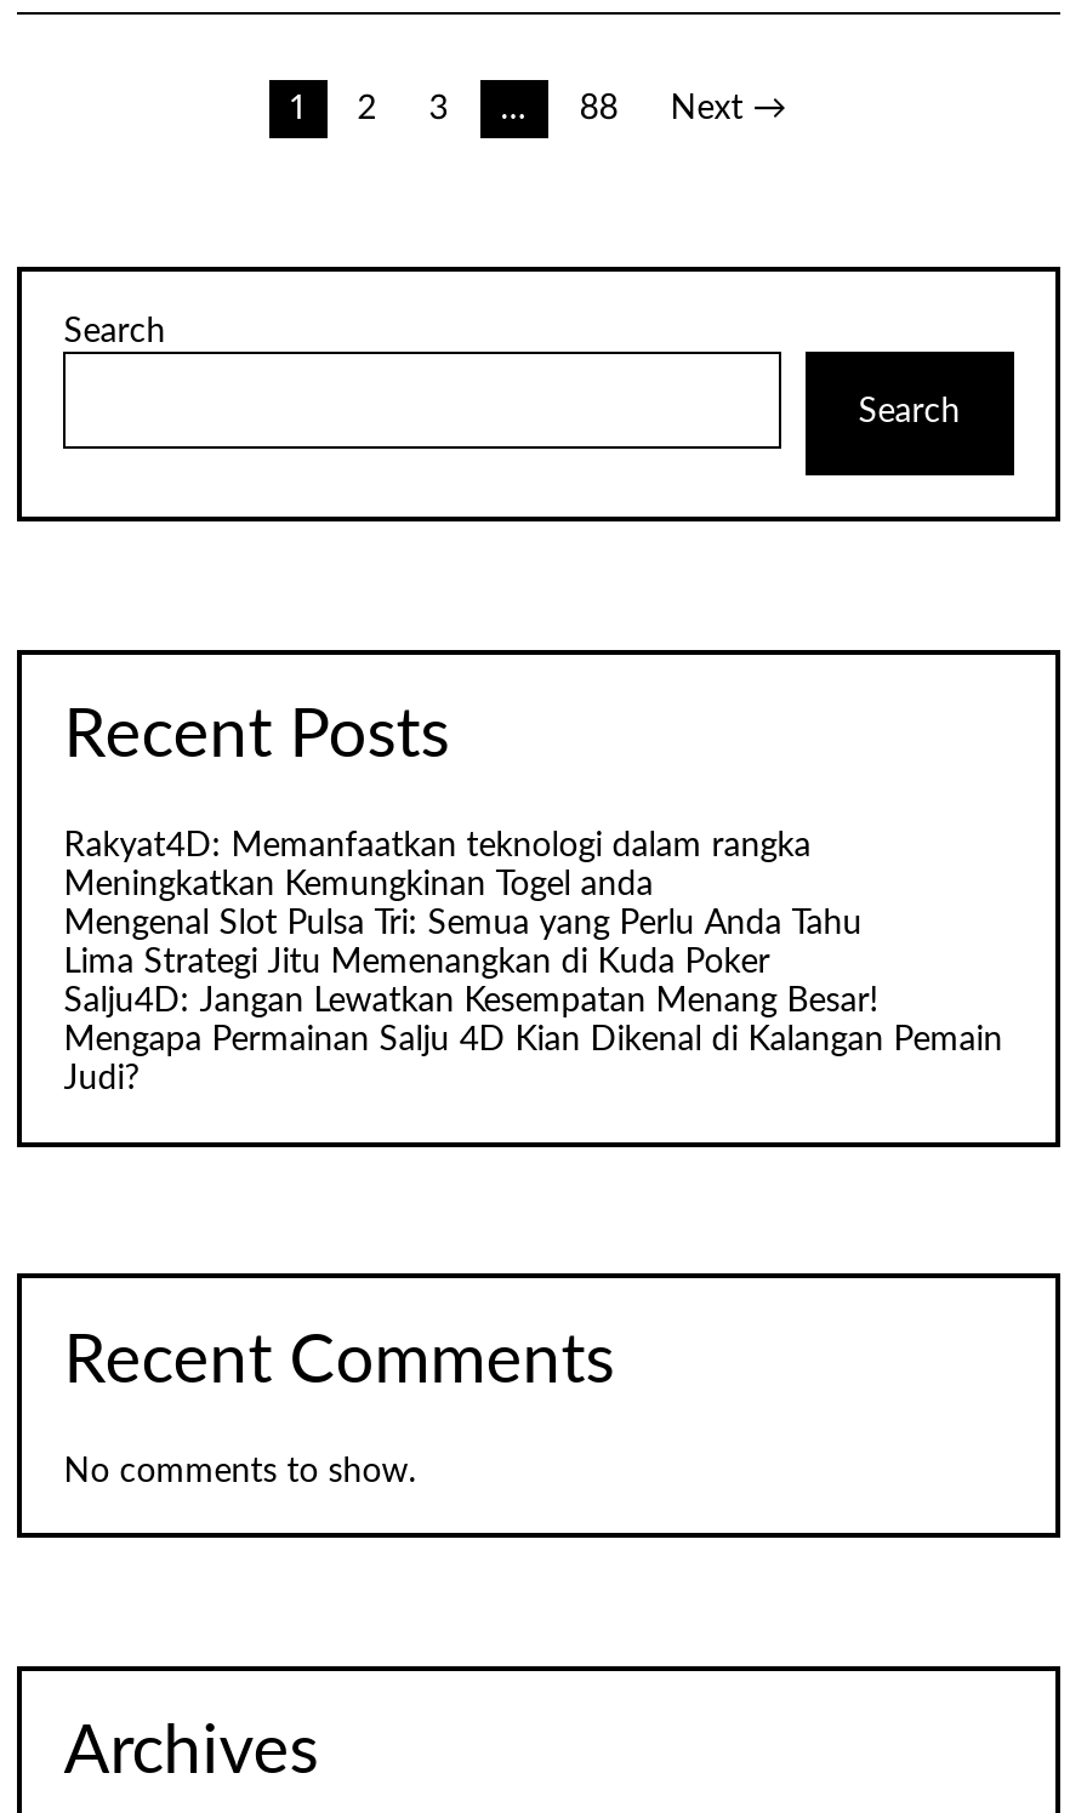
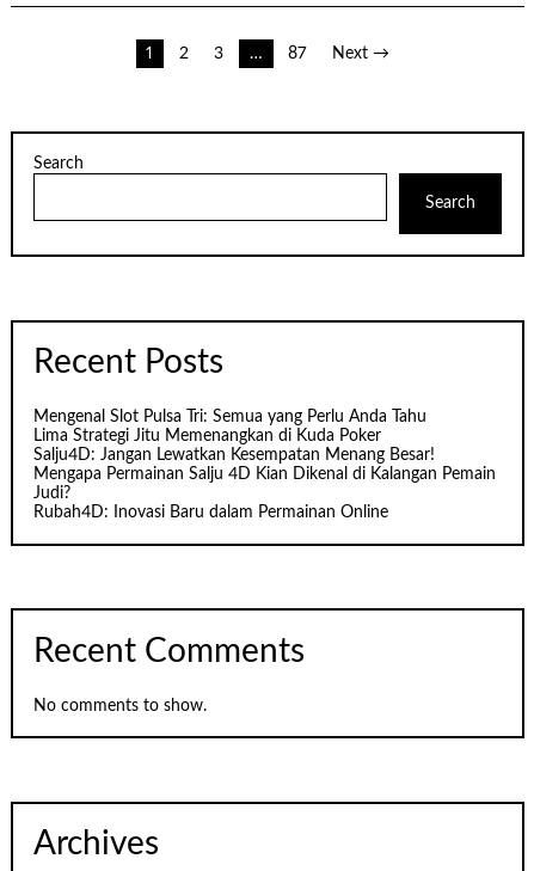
- 88
+ 87

- Rakyat4D: Memanfaatkan teknologi dalam rangka
- Meningkatkan Kemungkinan Togel anda

moved up: Mengenal Slot Pulsa Tri: Semua yang Perlu Anda Tahu | Lima Strategi Jitu Memenangkan di Kuda Poker | Salju4D: Jangan Lewatkan Kesempatan Menang Besar! | Mengapa Permainan Salju 4D Kian Dikenal di Kalangan Pemain | Judi?

+ Rubah4D: Inovasi Baru dalam Permainan Online
